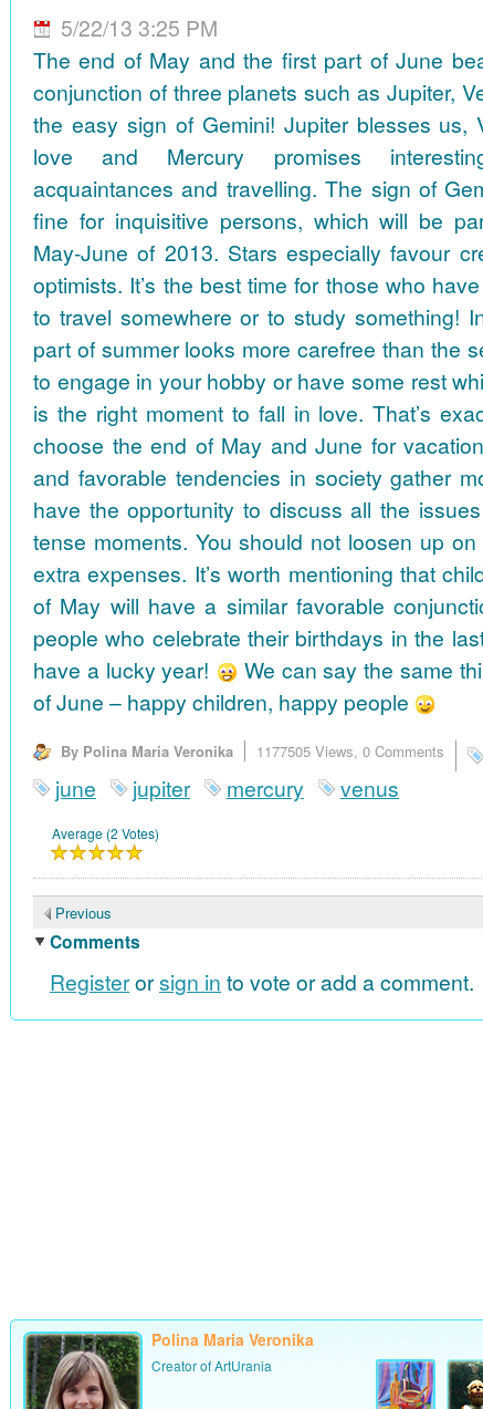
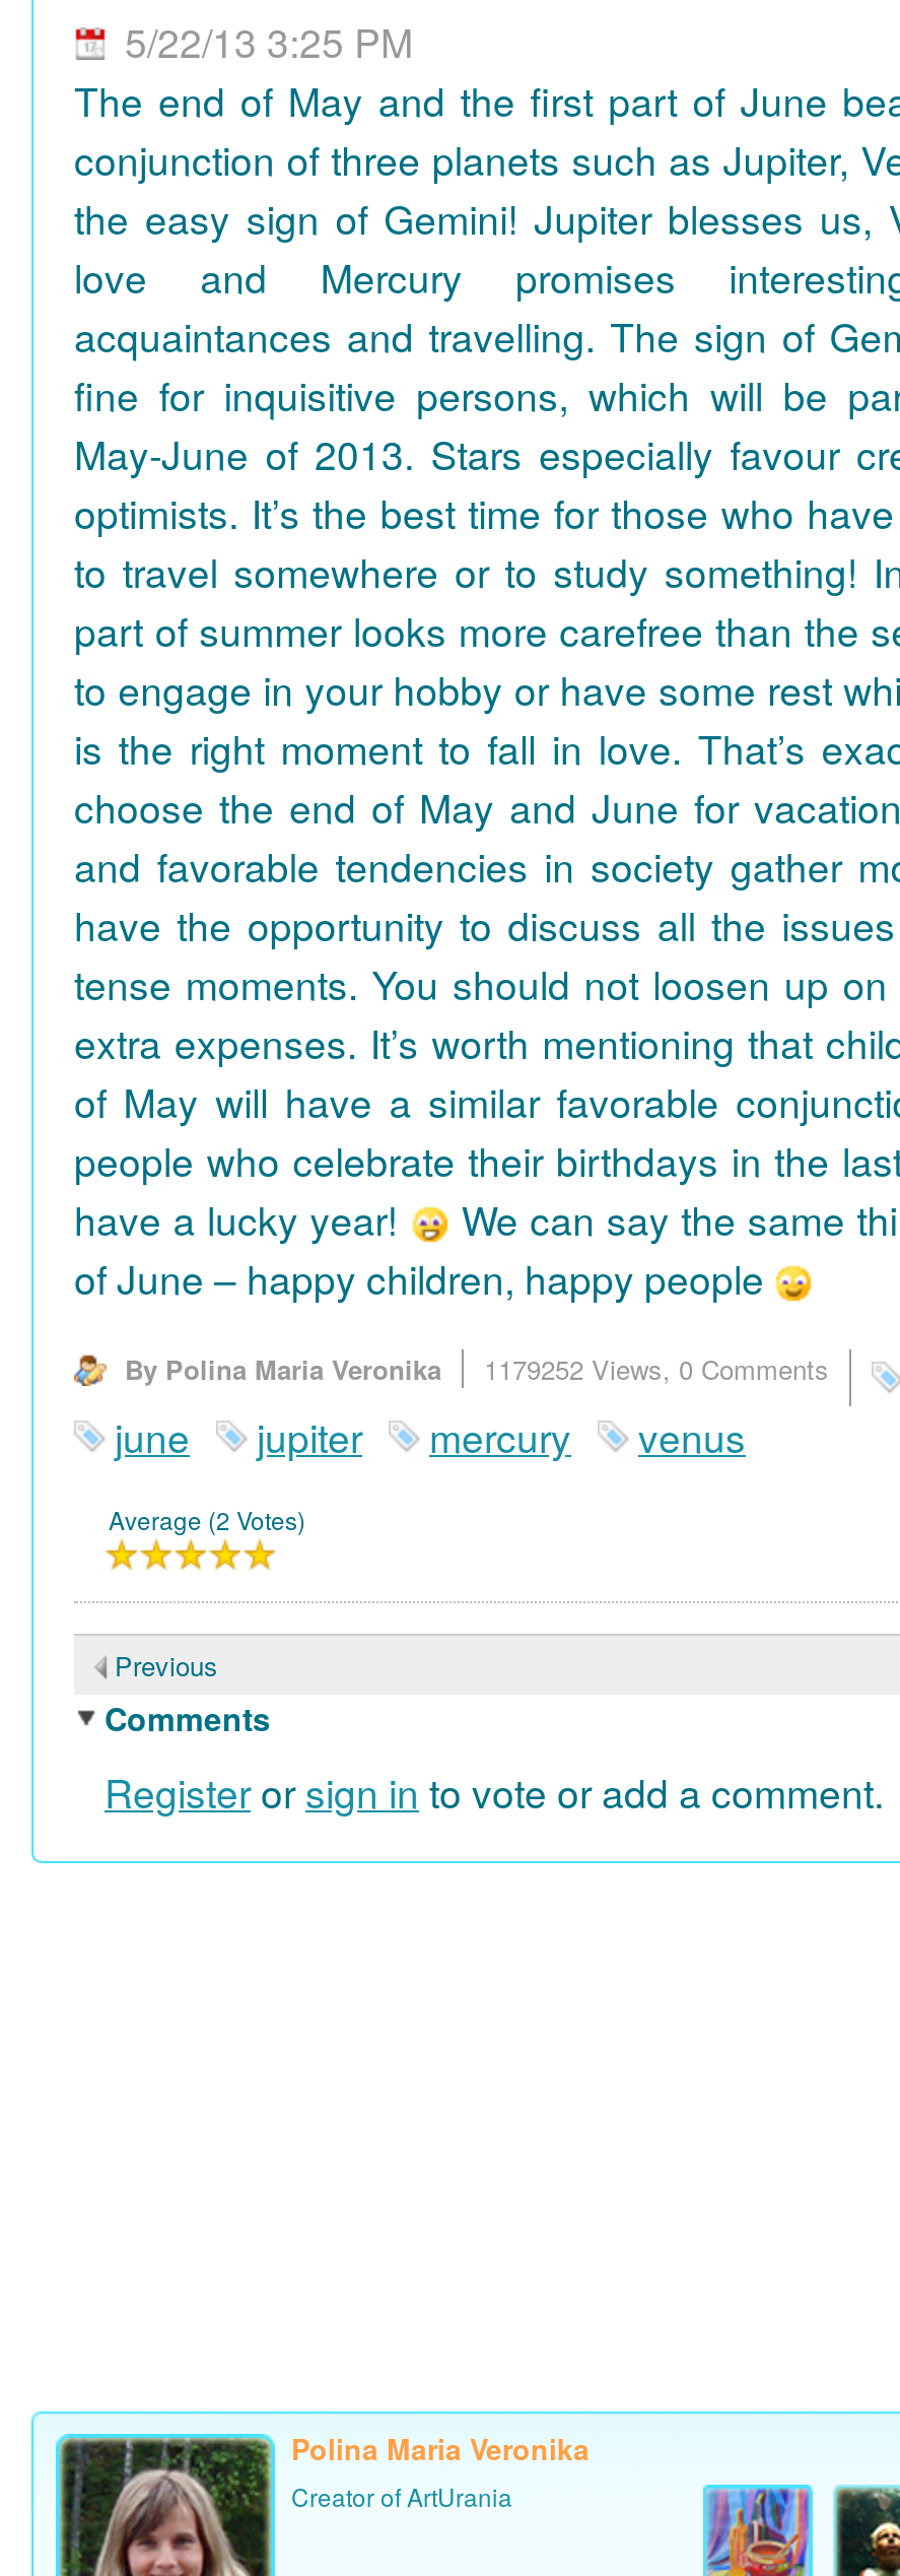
- 1177505 Views, 0 Comments
+ 1179252 Views, 0 Comments
